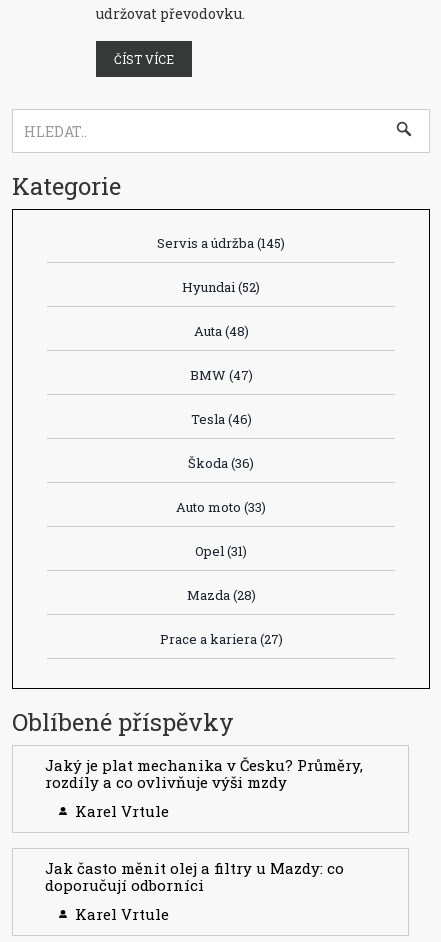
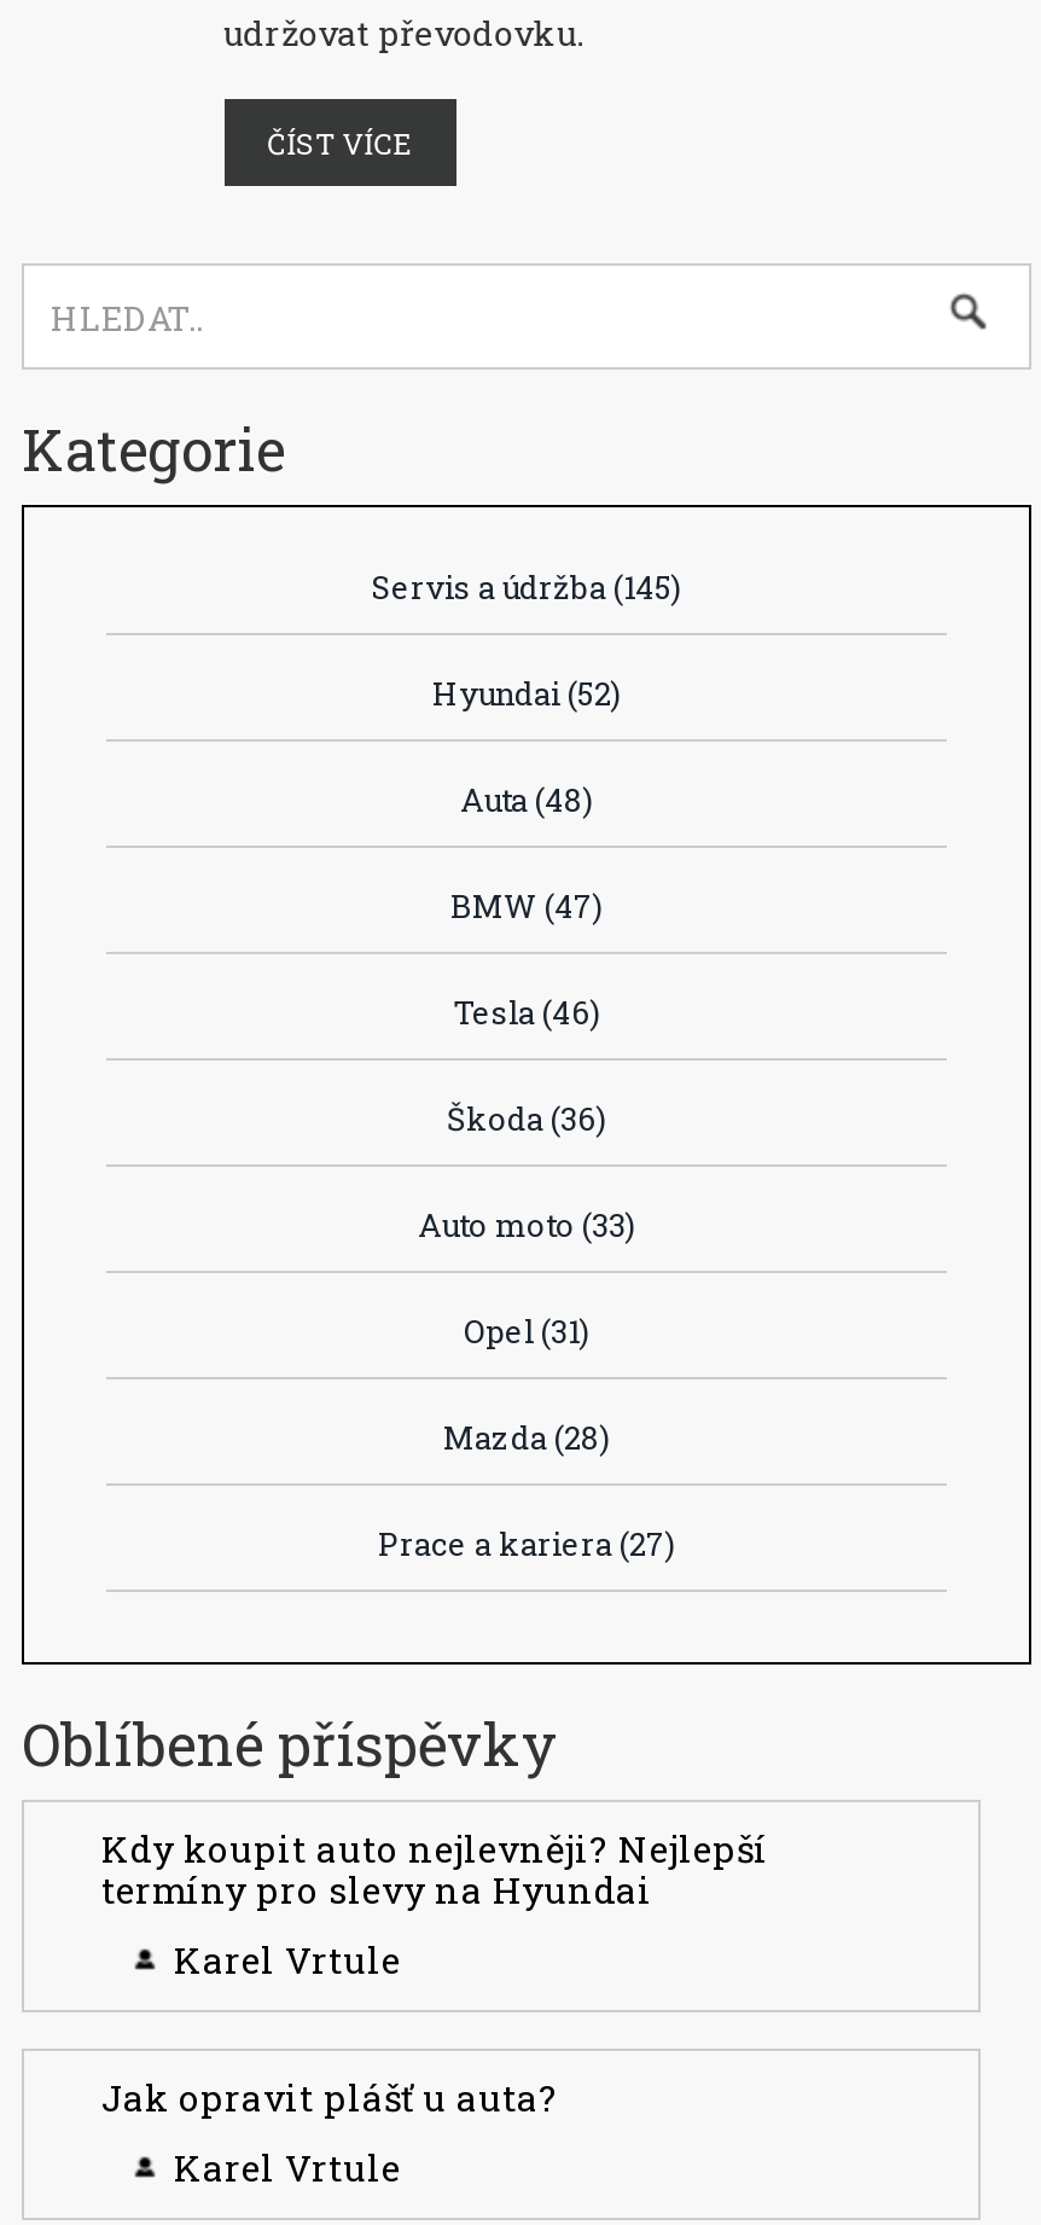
- Jaký je plat mechanika v Česku? Průměry,
- rozdíly a co ovlivňuje výši mzdy
+ Kdy koupit auto nejlevněji? Nejlepší
+ termíny pro slevy na Hyundai

- Jak často měnit olej a filtry u Mazdy: co
- doporučují odborníci
+ Jak opravit plášť u auta?
